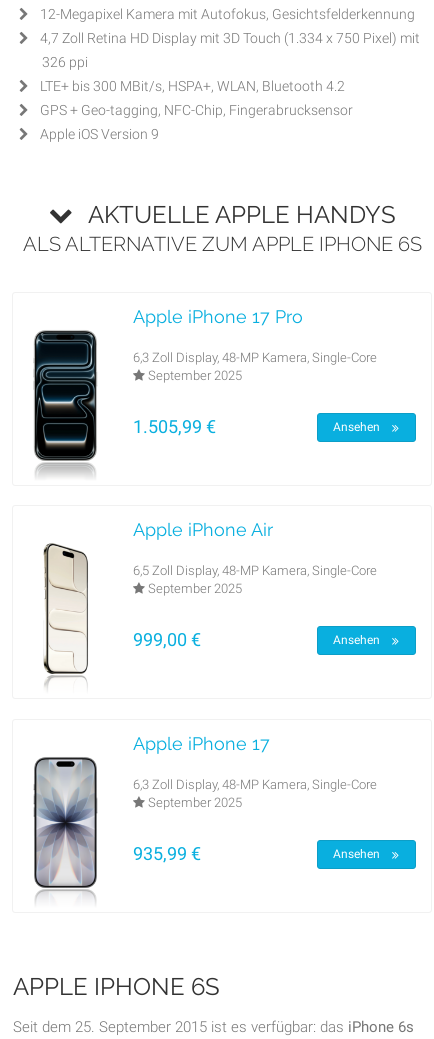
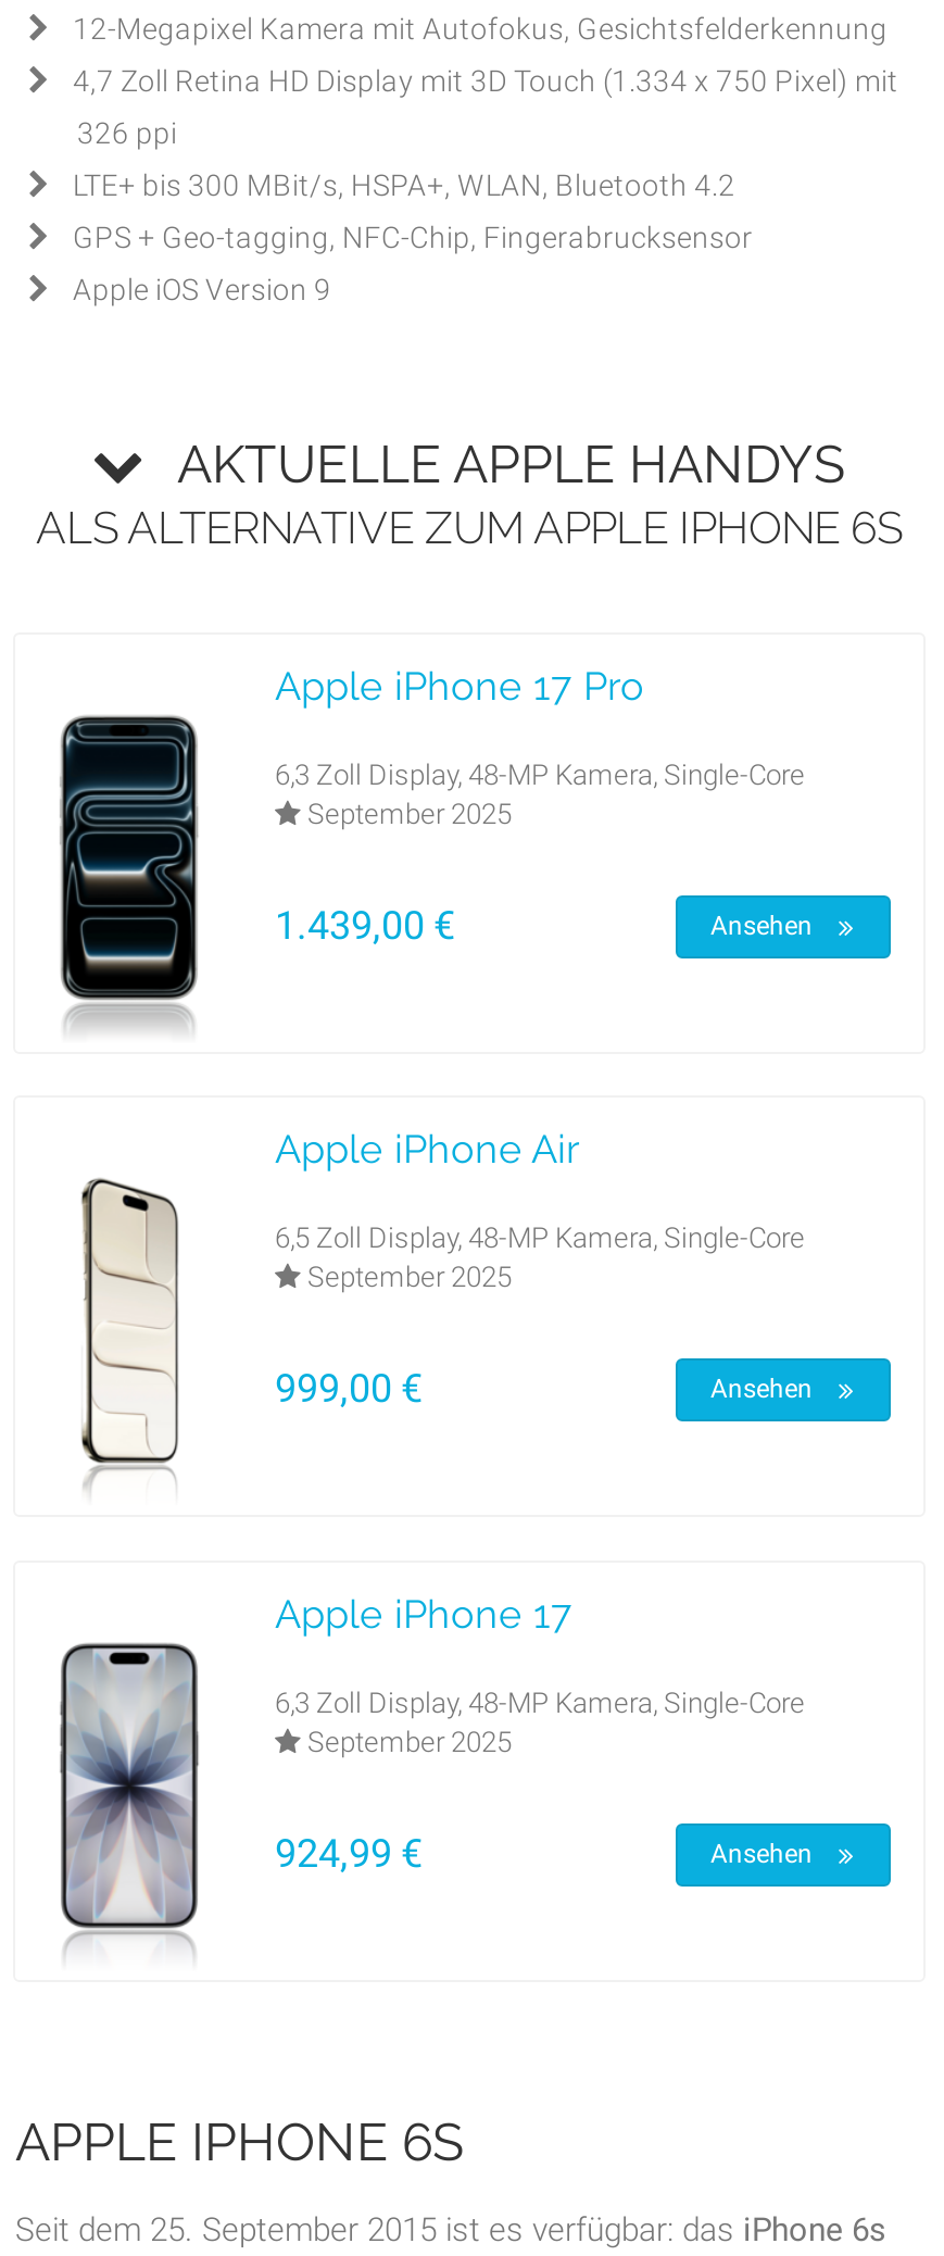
- 1.505,99 €
+ 1.439,00 €

- 935,99 €
+ 924,99 €
